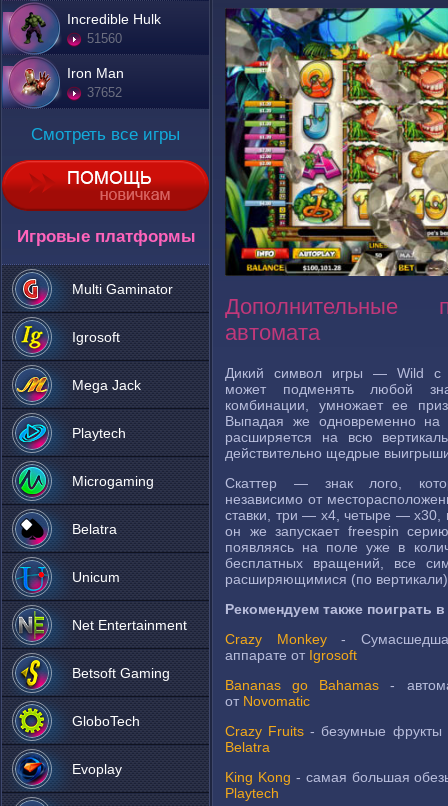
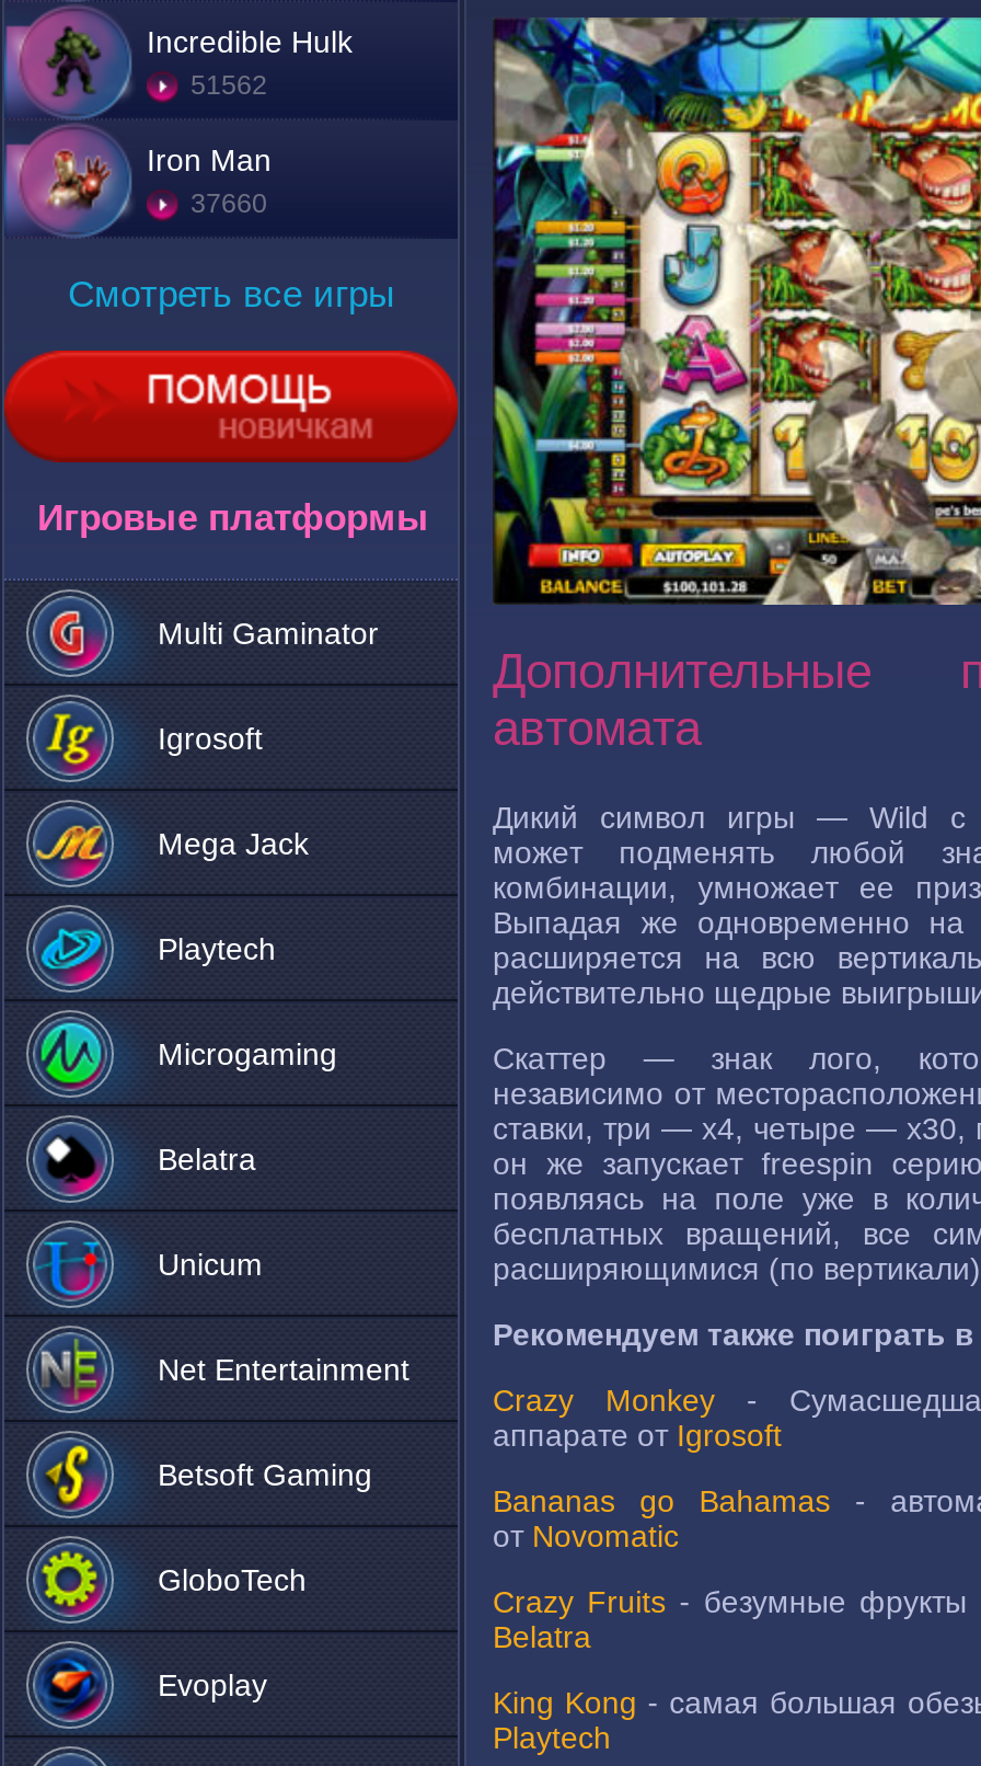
- 51560
+ 51562

- 37652
+ 37660
